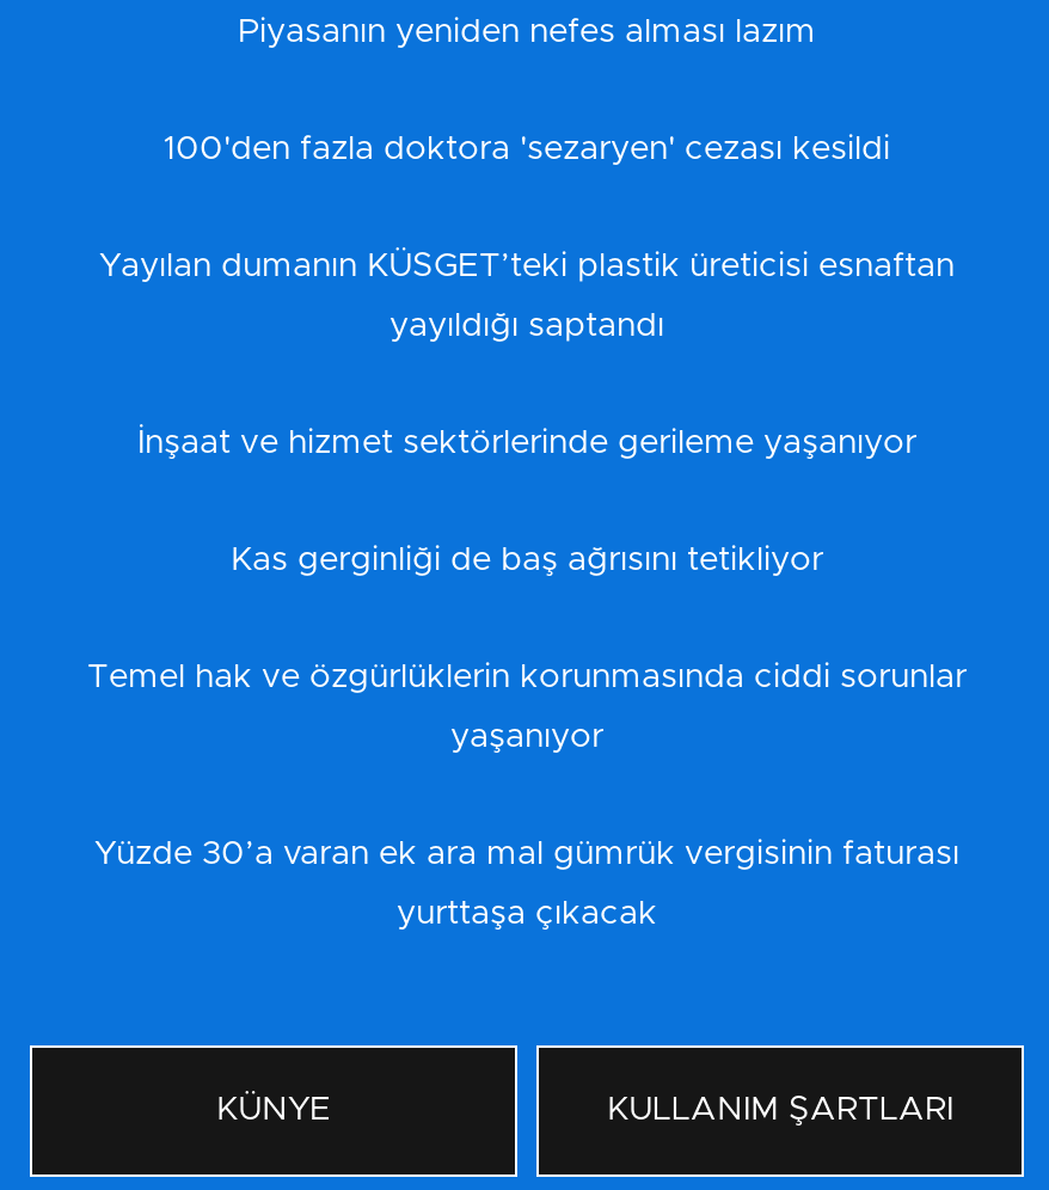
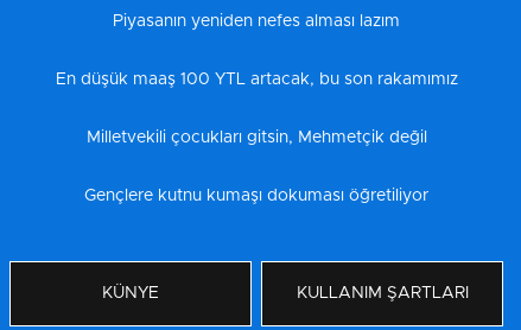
- 100'den fazla doktora 'sezaryen' cezası kesildi
- Yayılan dumanın KÜSGET’teki plastik üreticisi esnaftan
- yayıldığı saptandı
- İnşaat ve hizmet sektörlerinde gerileme yaşanıyor
- Kas gerginliği de baş ağrısını tetikliyor
- Temel hak ve özgürlüklerin korunmasında ciddi sorunlar
- yaşanıyor
- Yüzde 30’a varan ek ara mal gümrük vergisinin faturası
- yurttaşa çıkacak
+ En düşük maaş 100 YTL artacak, bu son rakamımız
+ Milletvekili çocukları gitsin, Mehmetçik değil
+ Gençlere kutnu kumaşı dokuması öğretiliyor
